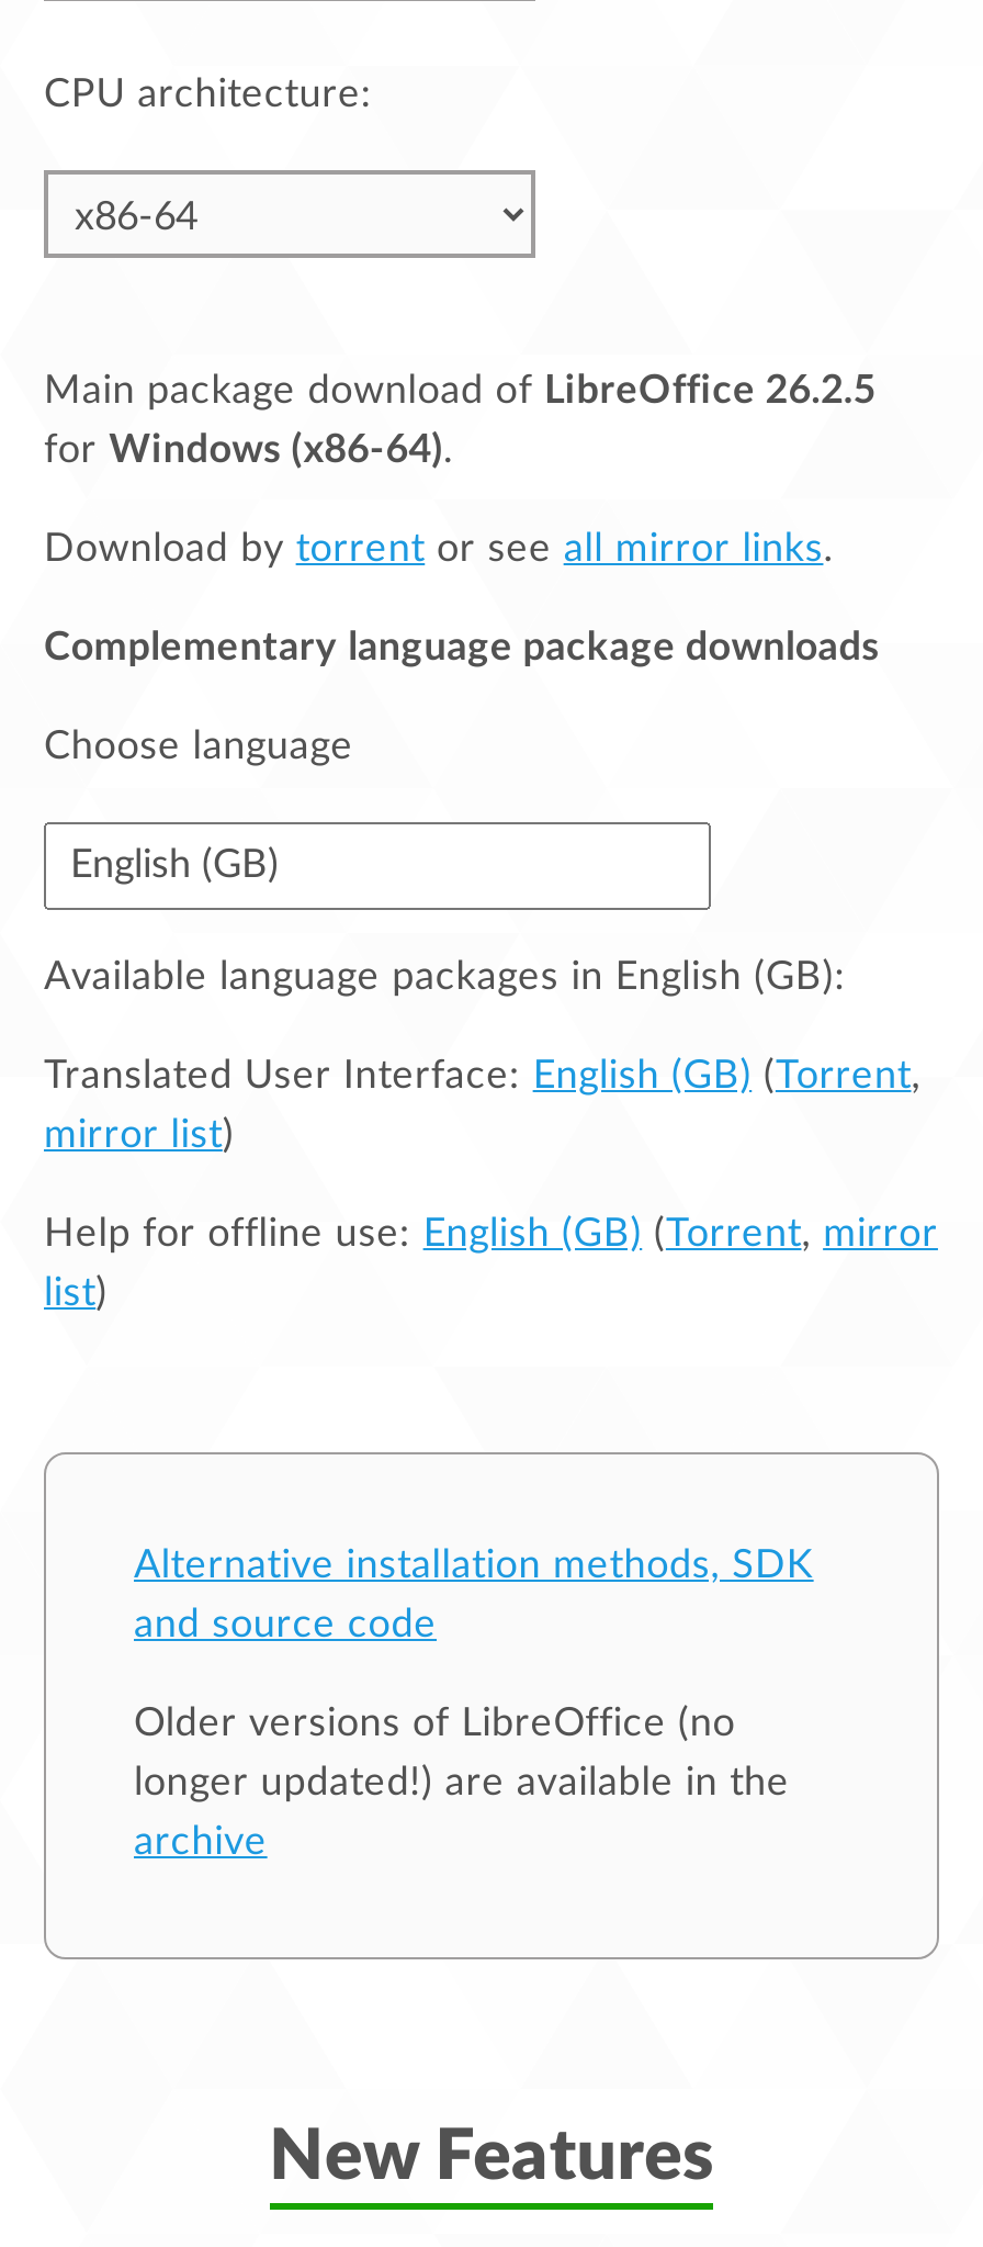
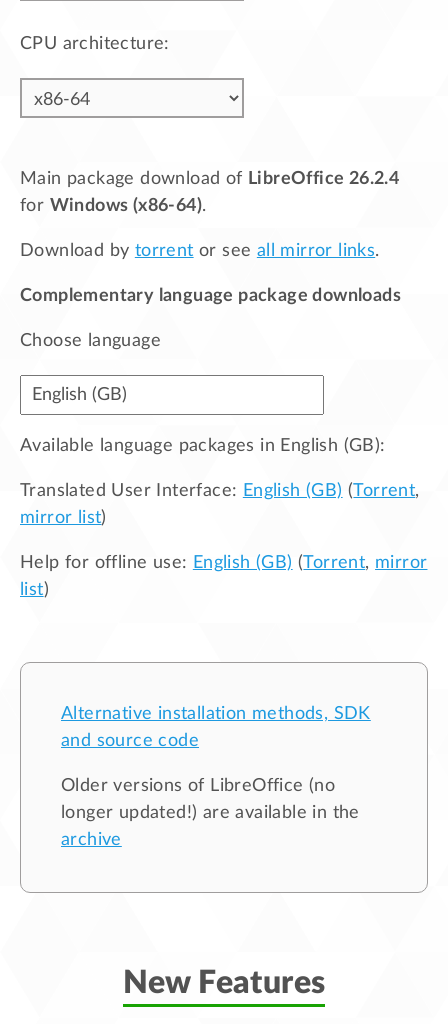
- Main package download of LibreOffice 26.2.5
+ Main package download of LibreOffice 26.2.4
